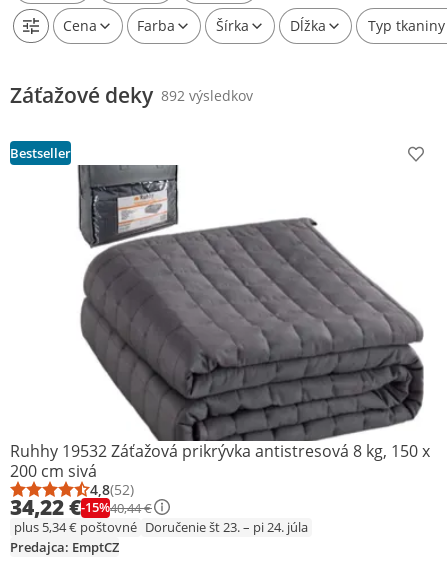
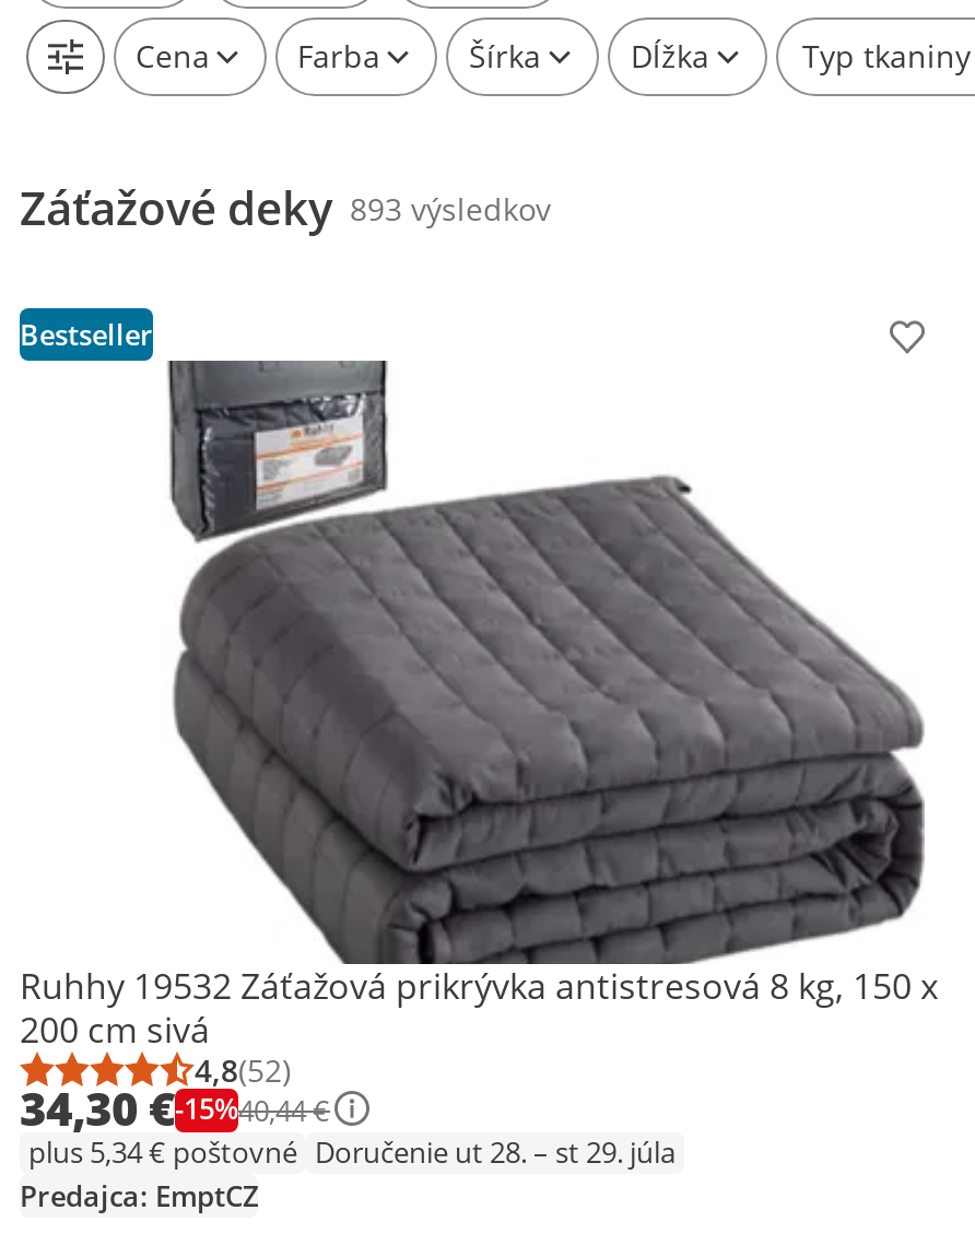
- Záťažové deky 892 výsledkov
+ Záťažové deky 893 výsledkov

- 34,22 €
+ 34,30 €

- plus 5,34 € poštovné Doručenie št 23. – pi 24. júla
+ plus 5,34 € poštovné Doručenie ut 28. – st 29. júla
